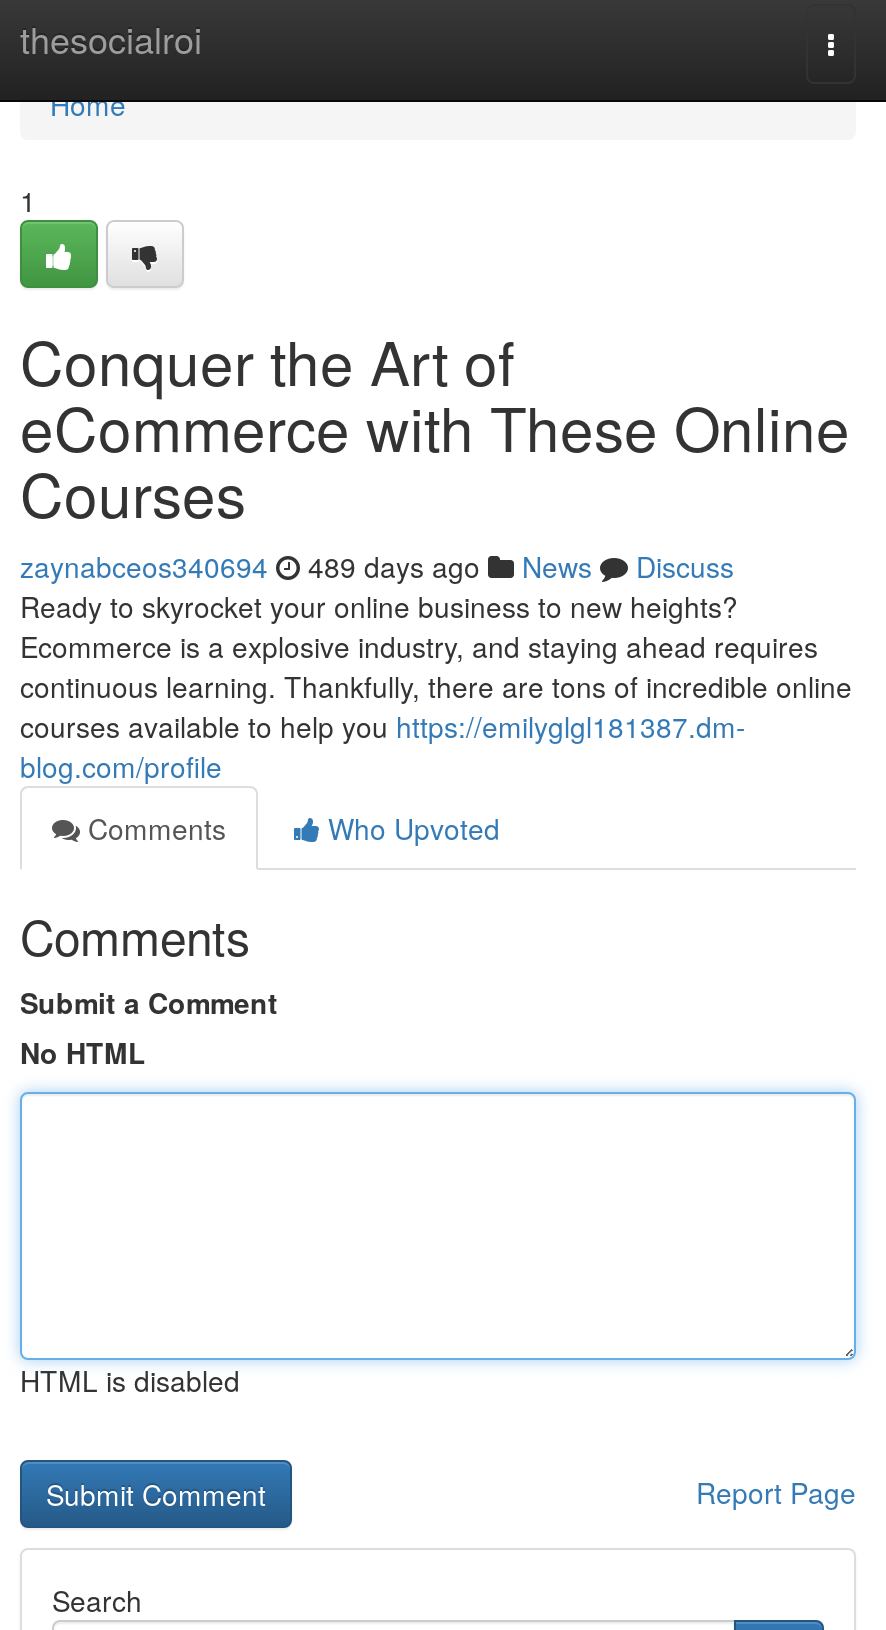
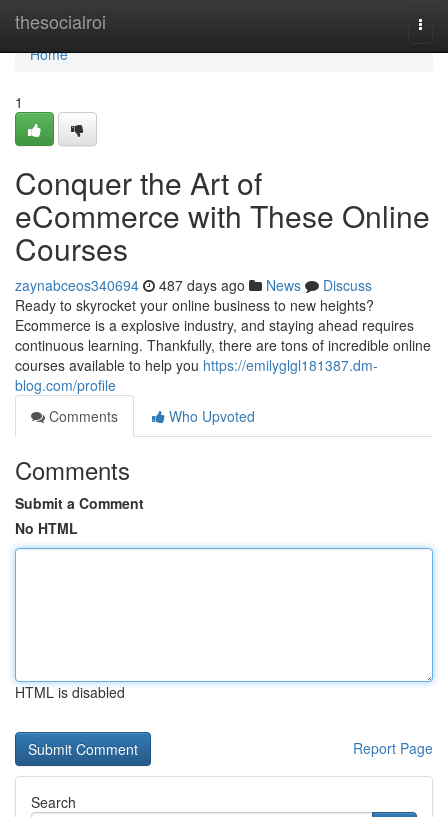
- zaynabceos340694 489 days ago News Discuss
+ zaynabceos340694 487 days ago News Discuss
